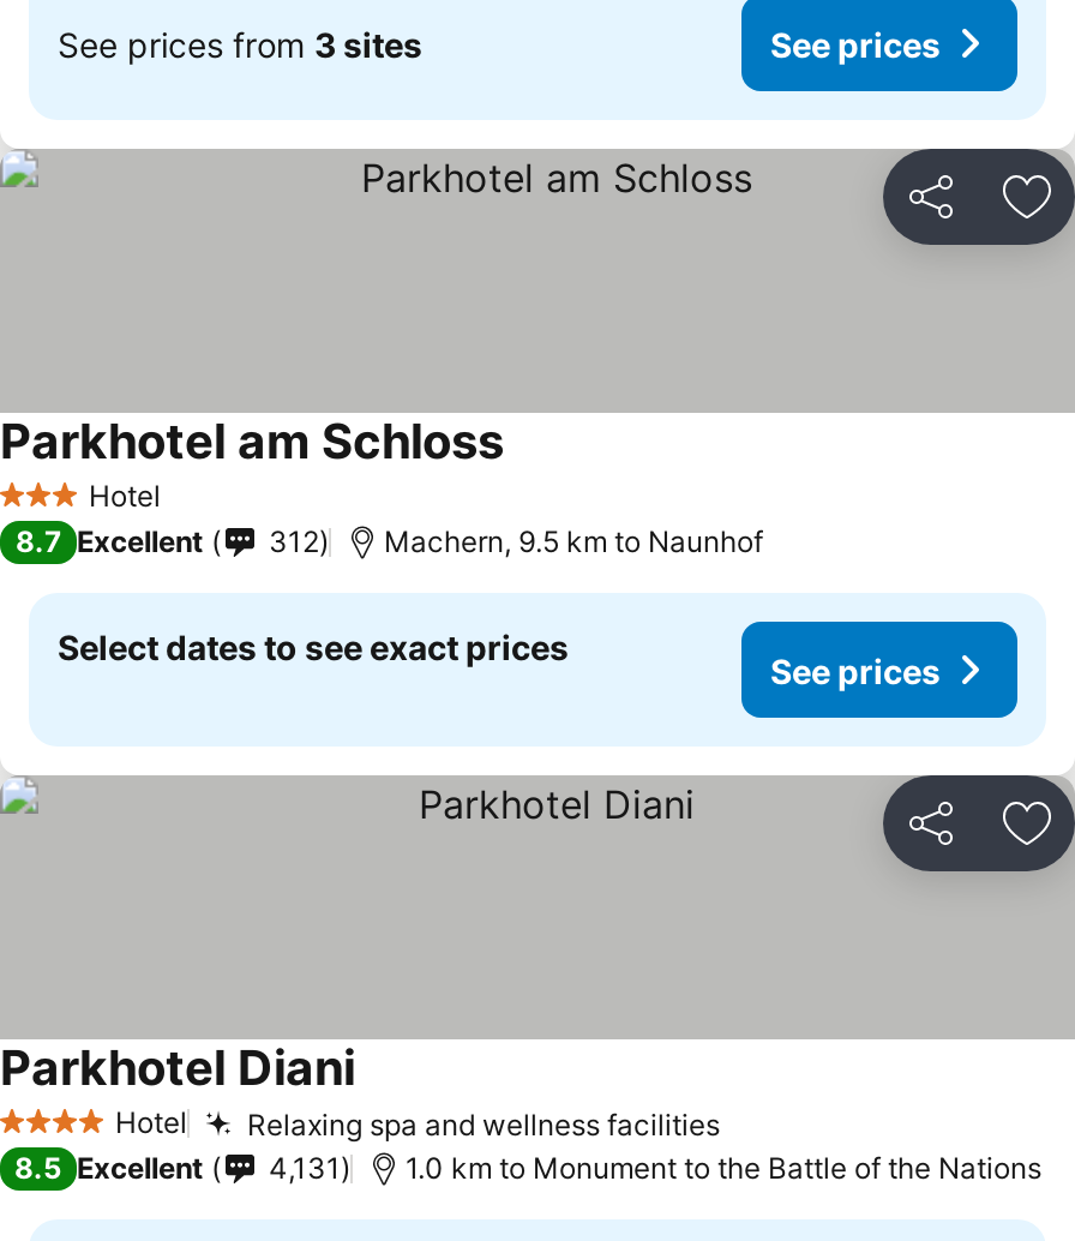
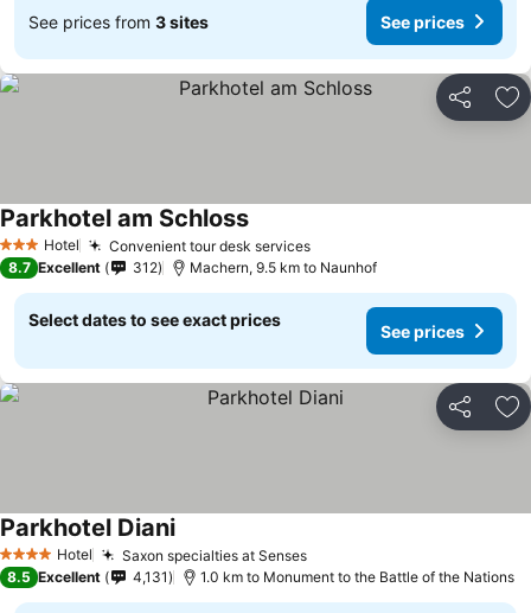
+ Convenient tour desk services

- Relaxing spa and wellness facilities
+ Saxon specialties at Senses
